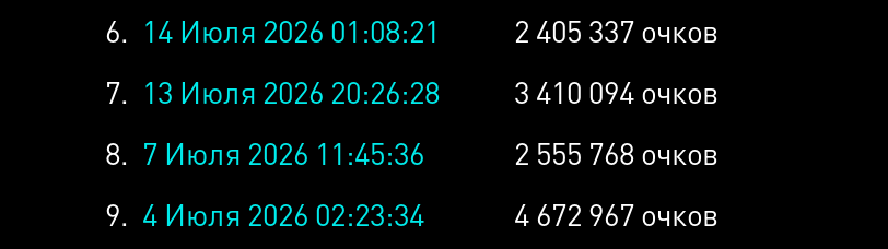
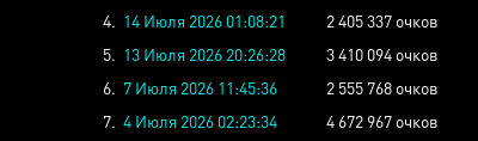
- 6. 14 Июля 2026 01:08:21 2 405 337 очков
+ 4. 14 Июля 2026 01:08:21 2 405 337 очков

- 7. 13 Июля 2026 20:26:28 3 410 094 очков
+ 5. 13 Июля 2026 20:26:28 3 410 094 очков

- 8. 7 Июля 2026 11:45:36
+ 6. 7 Июля 2026 11:45:36

- 9. 4 Июля 2026 02:23:34
+ 7. 4 Июля 2026 02:23:34
